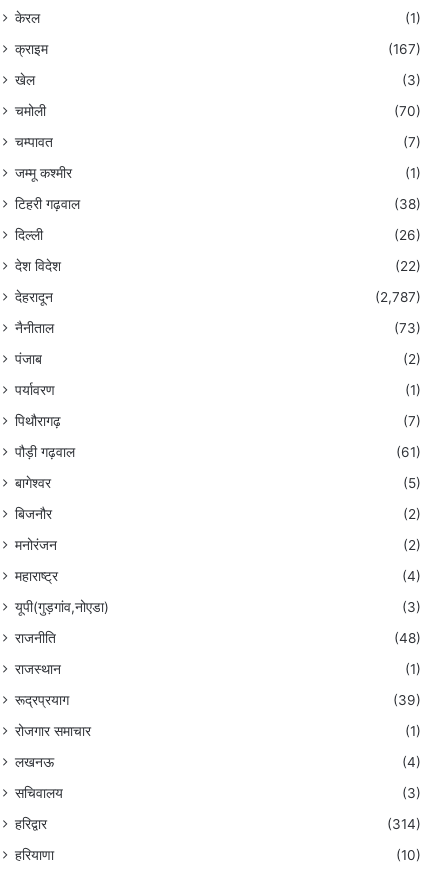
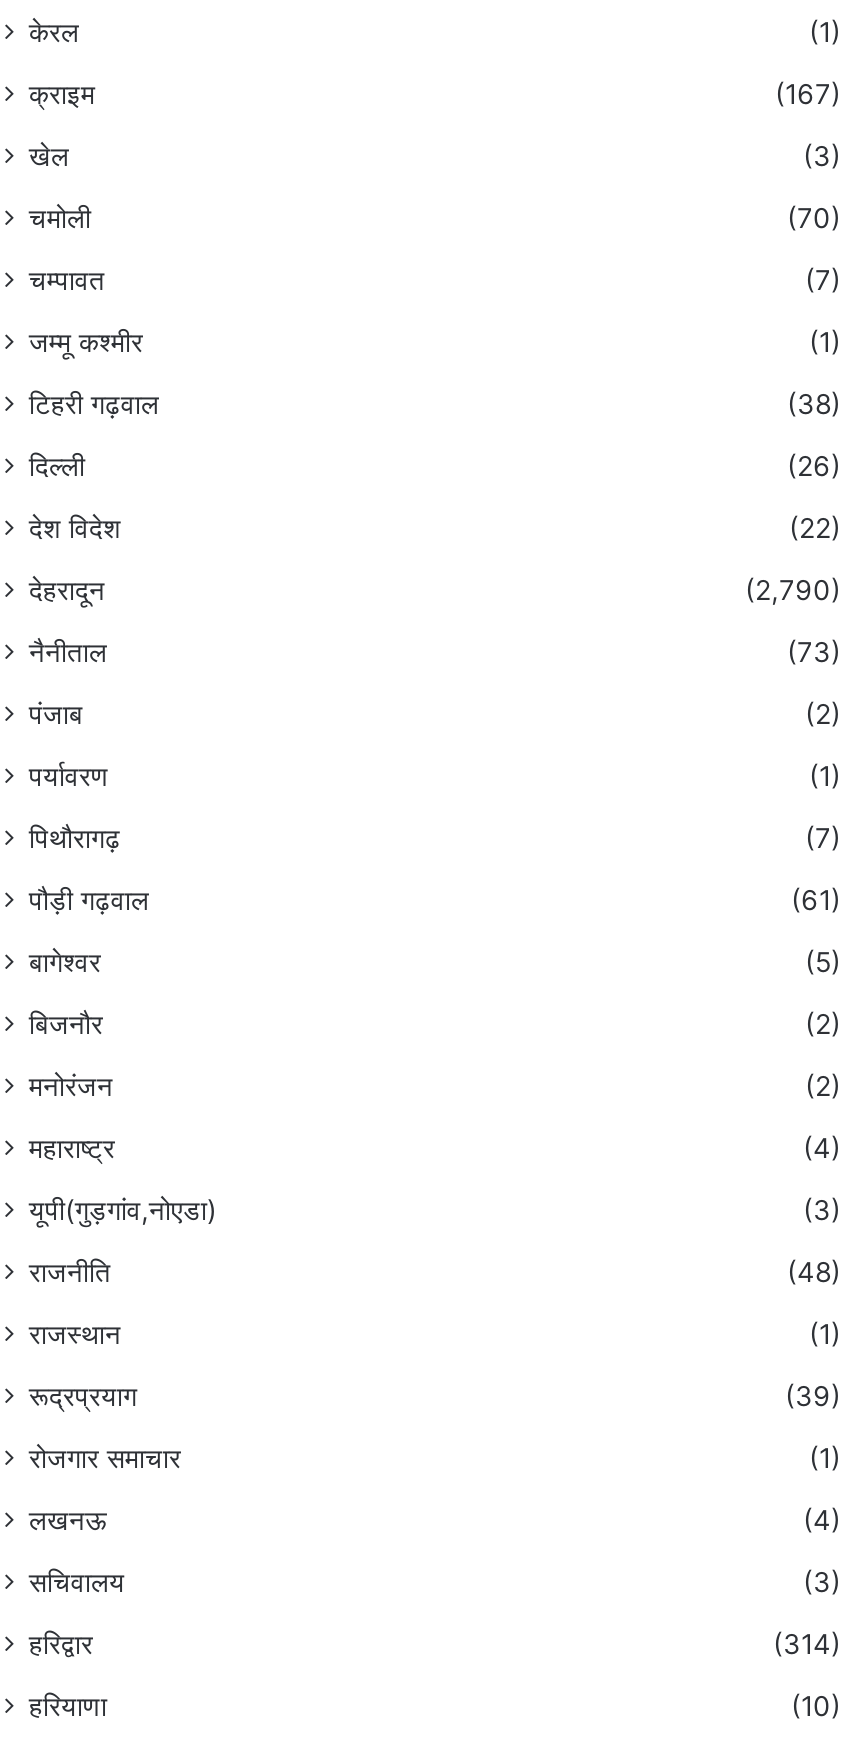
- (2,787)
+ (2,790)
